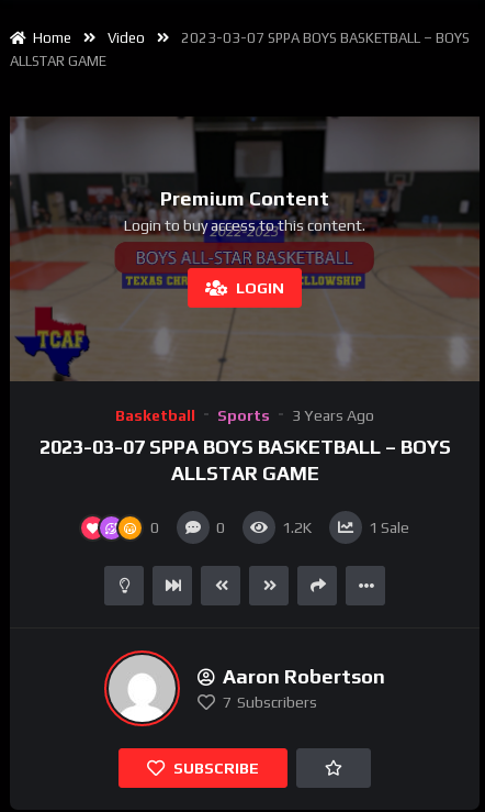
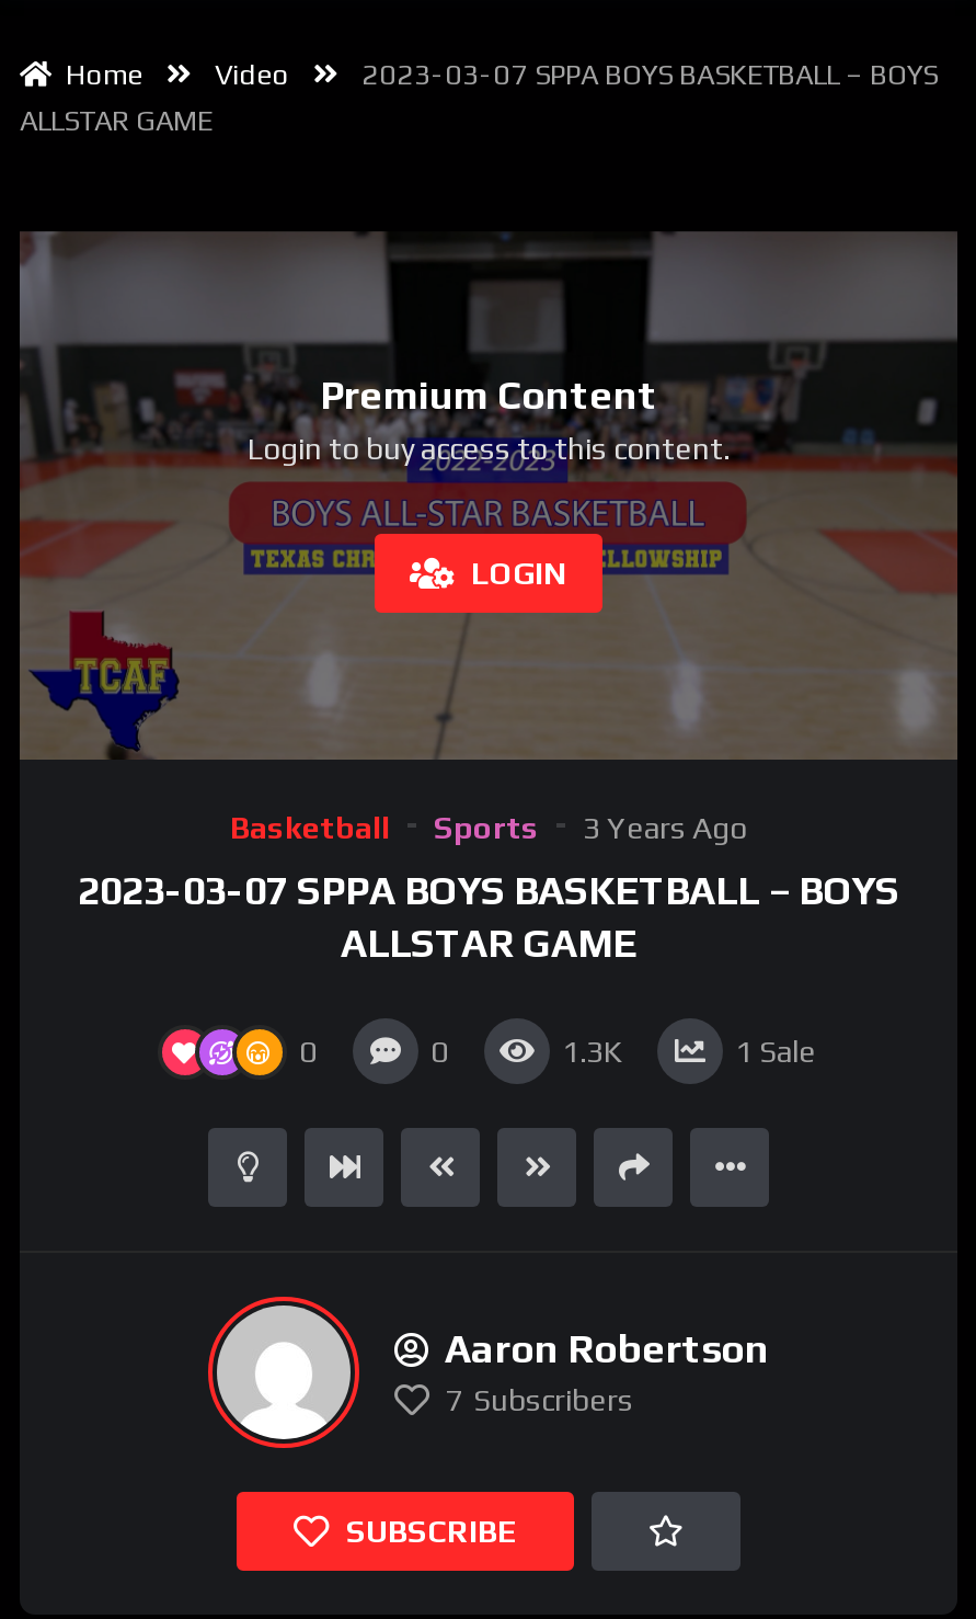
- 1.2K
+ 1.3K
